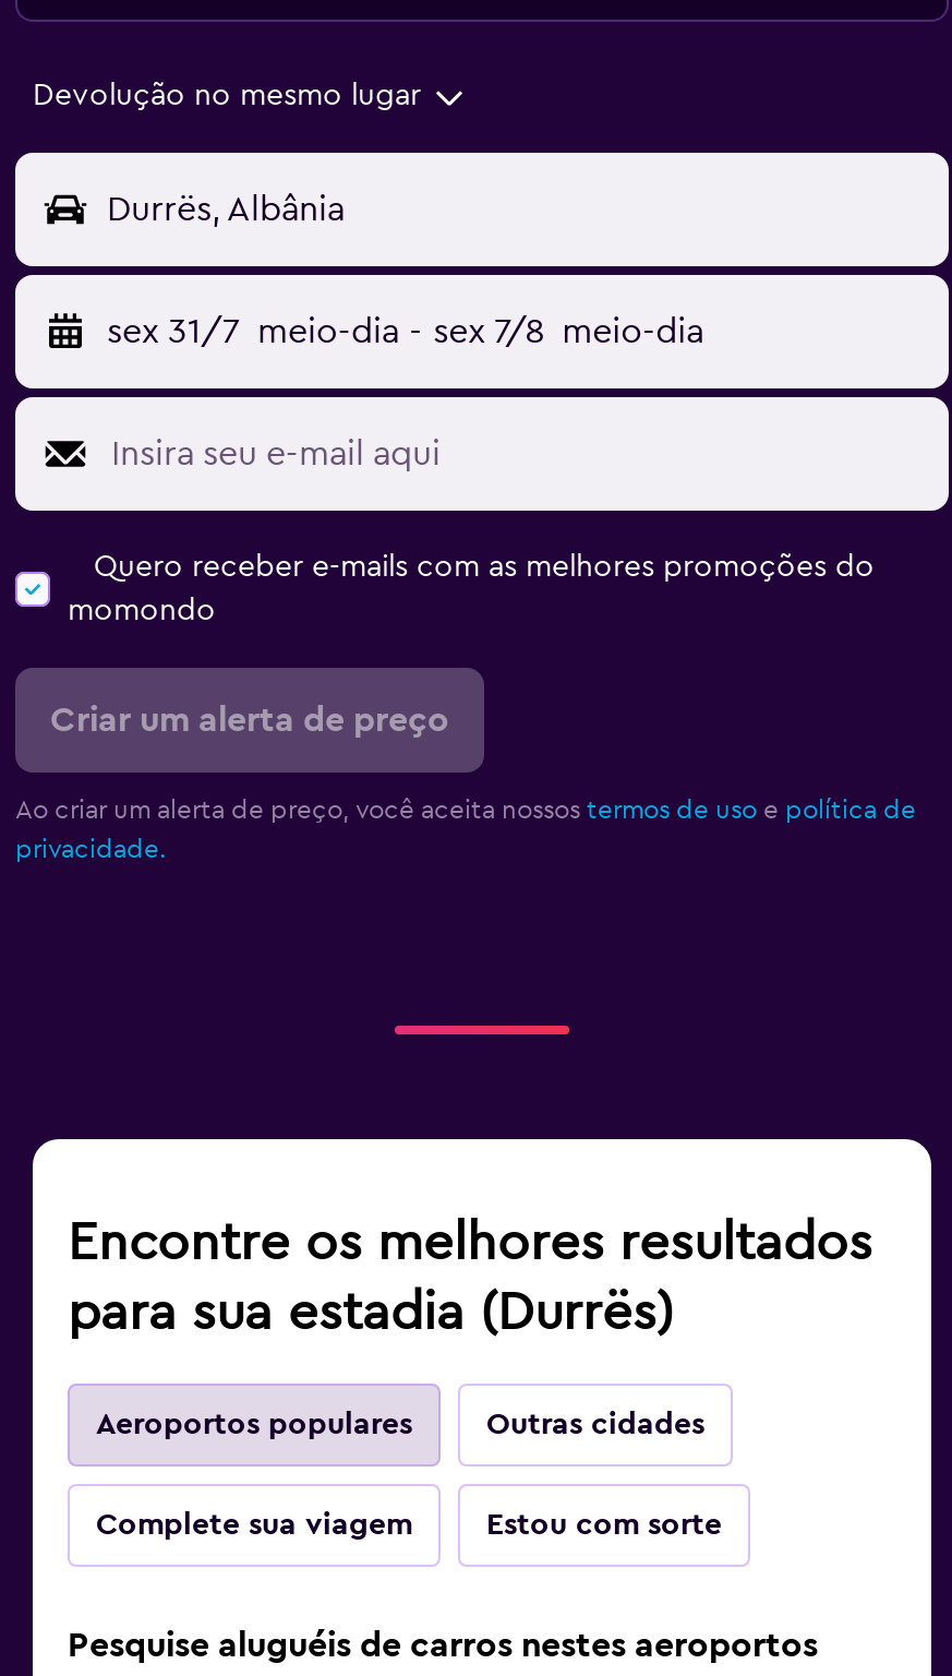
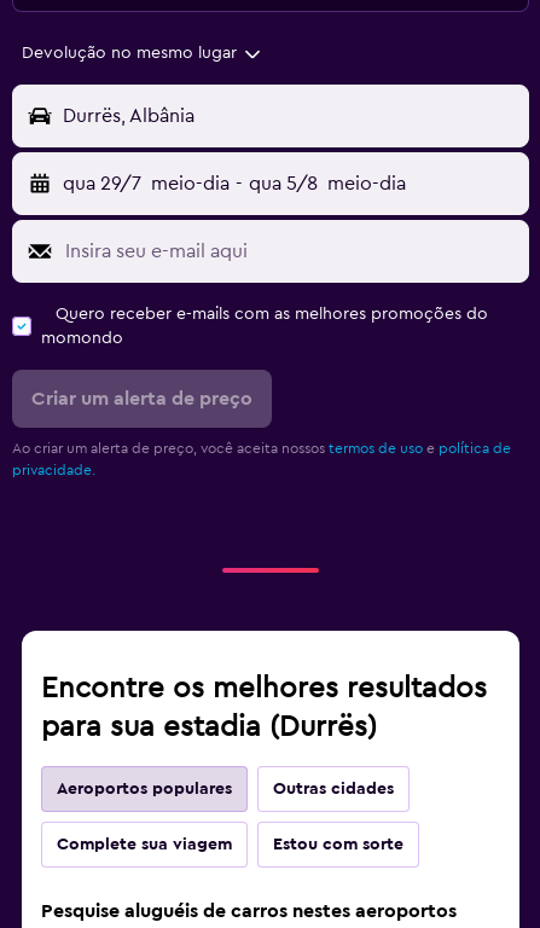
- sex 31/7 meio-dia - sex 7/8 meio-dia
+ qua 29/7 meio-dia - qua 5/8 meio-dia
